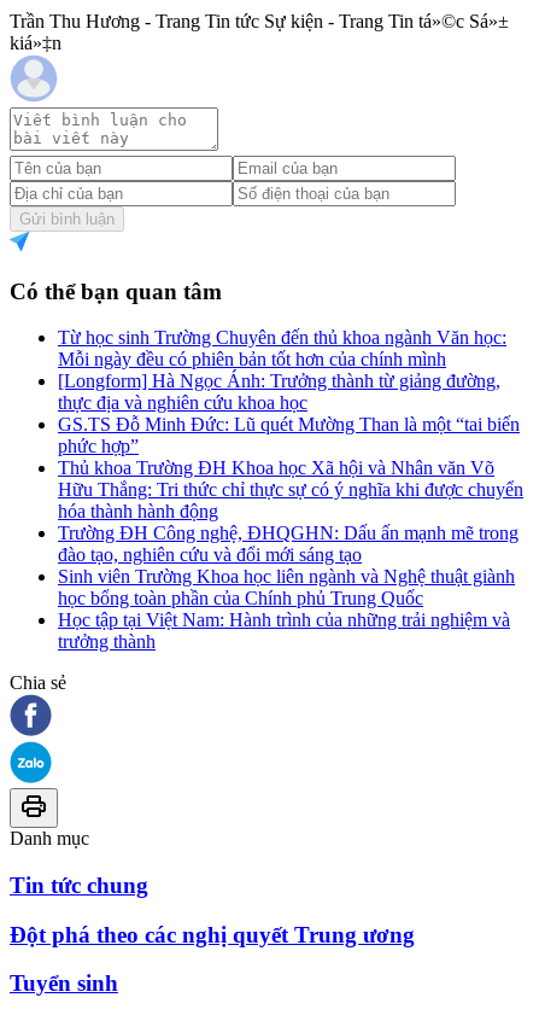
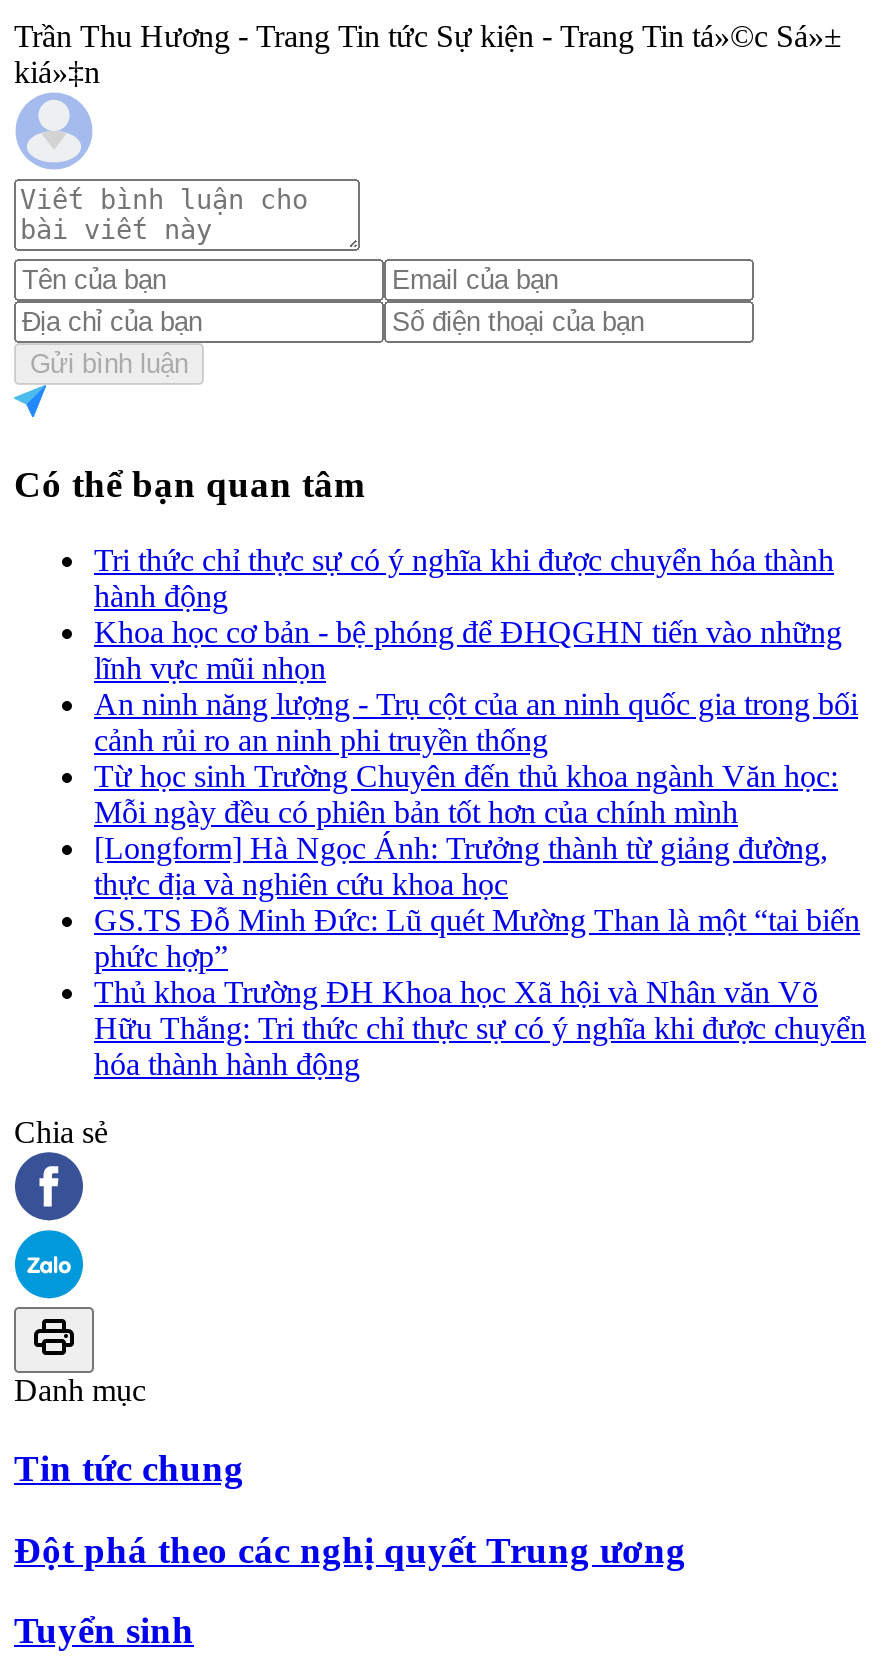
+ Tri thức chỉ thực sự có ý nghĩa khi được chuyển hóa thành
+ hành động
+ Khoa học cơ bản - bệ phóng để ĐHQGHN tiến vào những
+ lĩnh vực mũi nhọn
+ An ninh năng lượng - Trụ cột của an ninh quốc gia trong bối
+ cảnh rủi ro an ninh phi truyền thống

moved down: Từ học sinh Trường Chuyên đến thủ khoa ngành Văn học: | Mỗi ngày đều có phiên bản tốt hơn của chính mình | [Longform] Hà Ngọc Ánh: Trưởng thành từ giảng đường, | ... | Hữu Thắng: Tri thức chỉ thực sự có ý nghĩa khi được chuyển | hóa thành hành động

- Trường ĐH Công nghệ, ĐHQGHN: Dấu ấn mạnh mẽ trong
- đào tạo, nghiên cứu và đổi mới sáng tạo
- Sinh viên Trường Khoa học liên ngành và Nghệ thuật giành
- học bổng toàn phần của Chính phủ Trung Quốc
- Học tập tại Việt Nam: Hành trình của những trải nghiệm và
- trưởng thành
